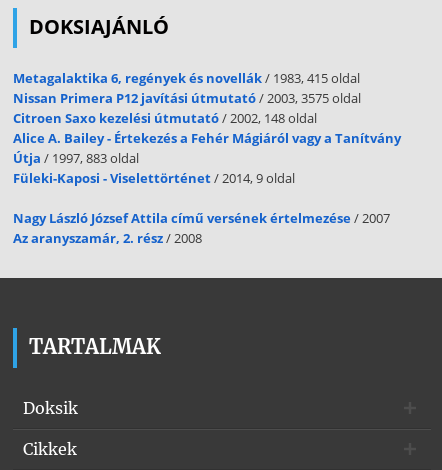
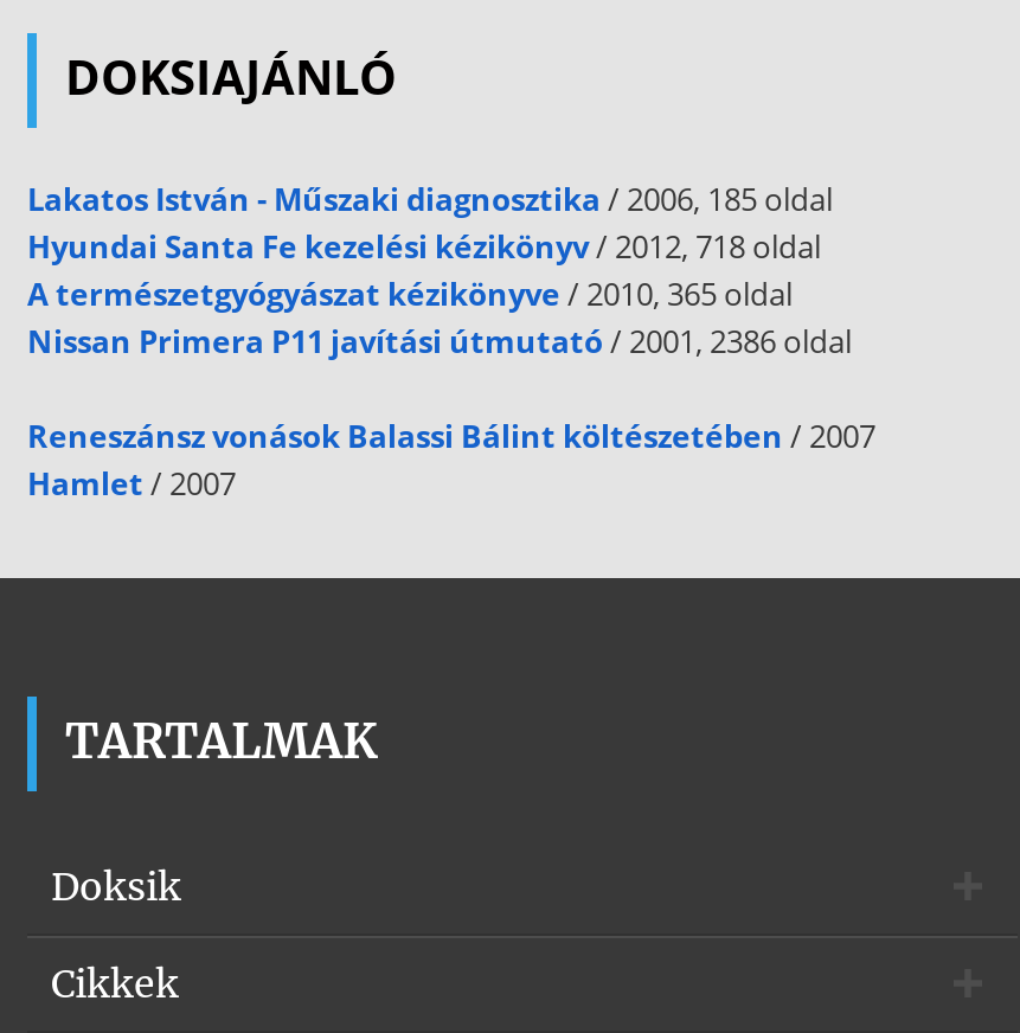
- Metagalaktika 6, regények és novellák/ 1983, 415 oldal
- Nissan Primera P12 javítási útmutató/ 2003, 3575 oldal
- Citroen Saxo kezelési útmutató/ 2002, 148 oldal
- Alice A. Bailey - Értekezés a Fehér Mágiáról vagy a Tanítvány
- Útja / 1997, 883 oldal
- Füleki-Kaposi - Viselettörténet / 2014, 9 oldal
+ Lakatos István - Műszaki diagnosztika / 2006, 185 oldal
+ Hyundai Santa Fe kezelési kézikönyv/ 2012, 718 oldal
+ A természetgyógyászat kézikönyve / 2010, 365 oldal
+ Nissan Primera P11 javítási útmutató / 2001, 2386 oldal

- Nagy László József Attila című versének értelmezése / 2007
- Az aranyszamár, 2. rész / 2008
+ Reneszánsz vonások Balassi Bálint költészetében / 2007
+ Hamlet / 2007
